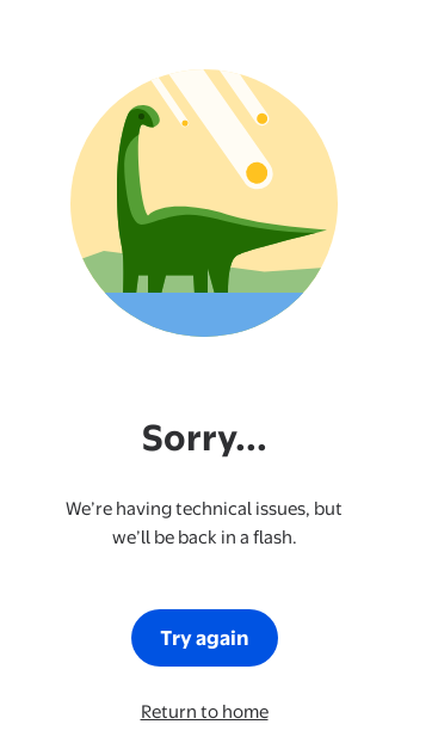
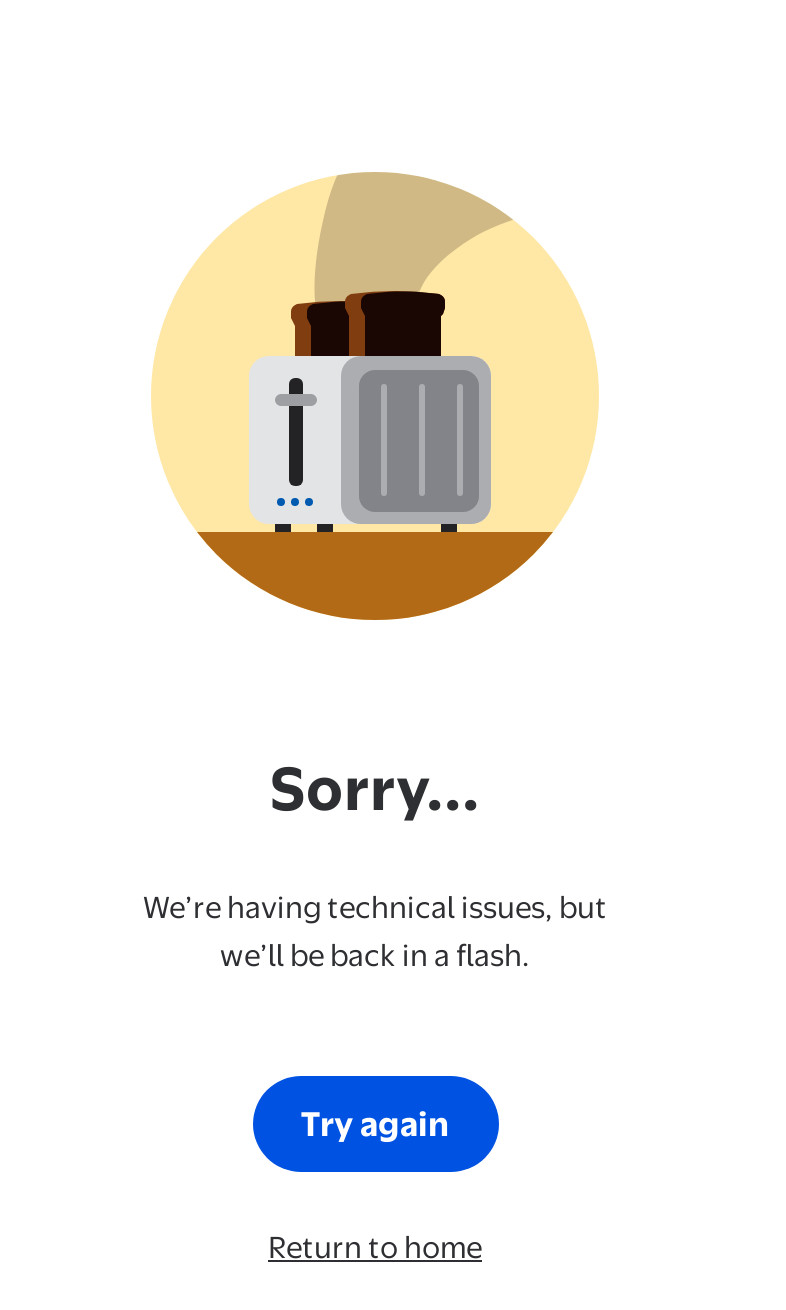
- [image]
+ [image]
